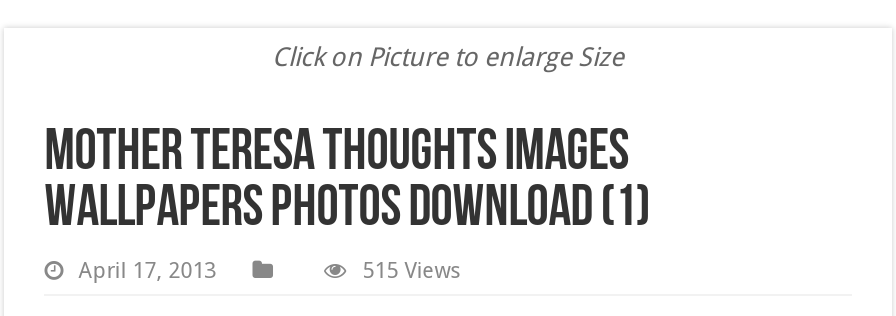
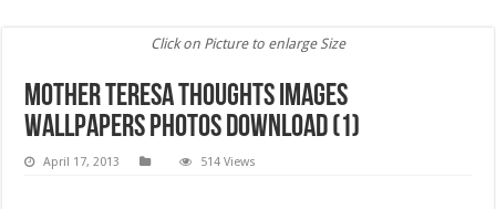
- 515 Views
+ 514 Views
